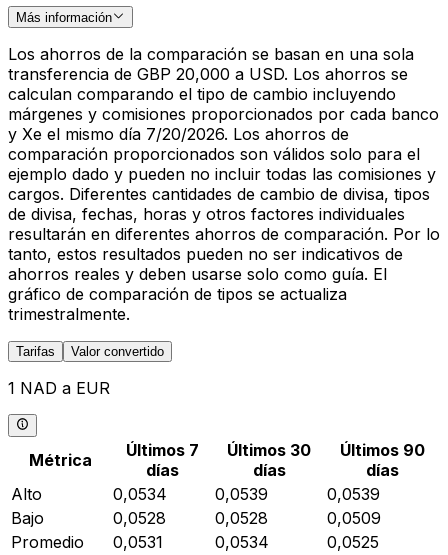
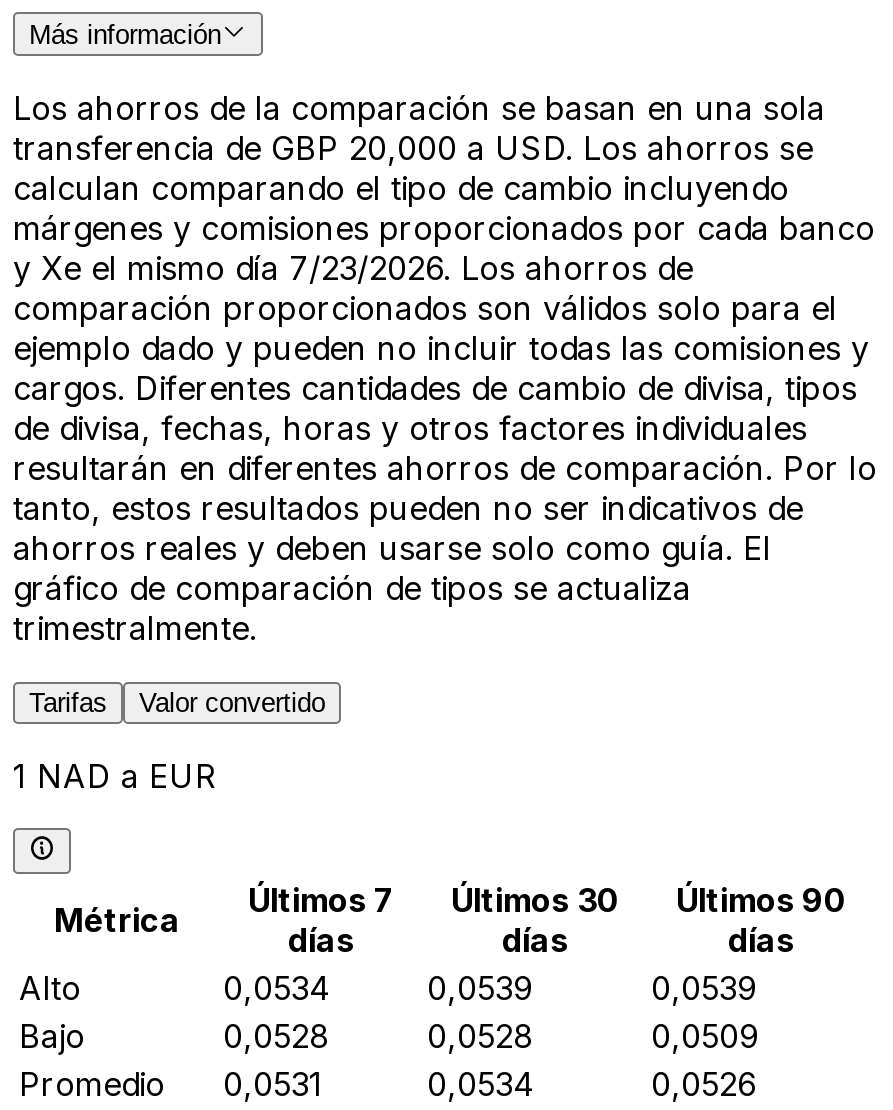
- y Xe el mismo día 7/20/2026. Los ahorros de
+ y Xe el mismo día 7/23/2026. Los ahorros de

- 0,0525
+ 0,0526
